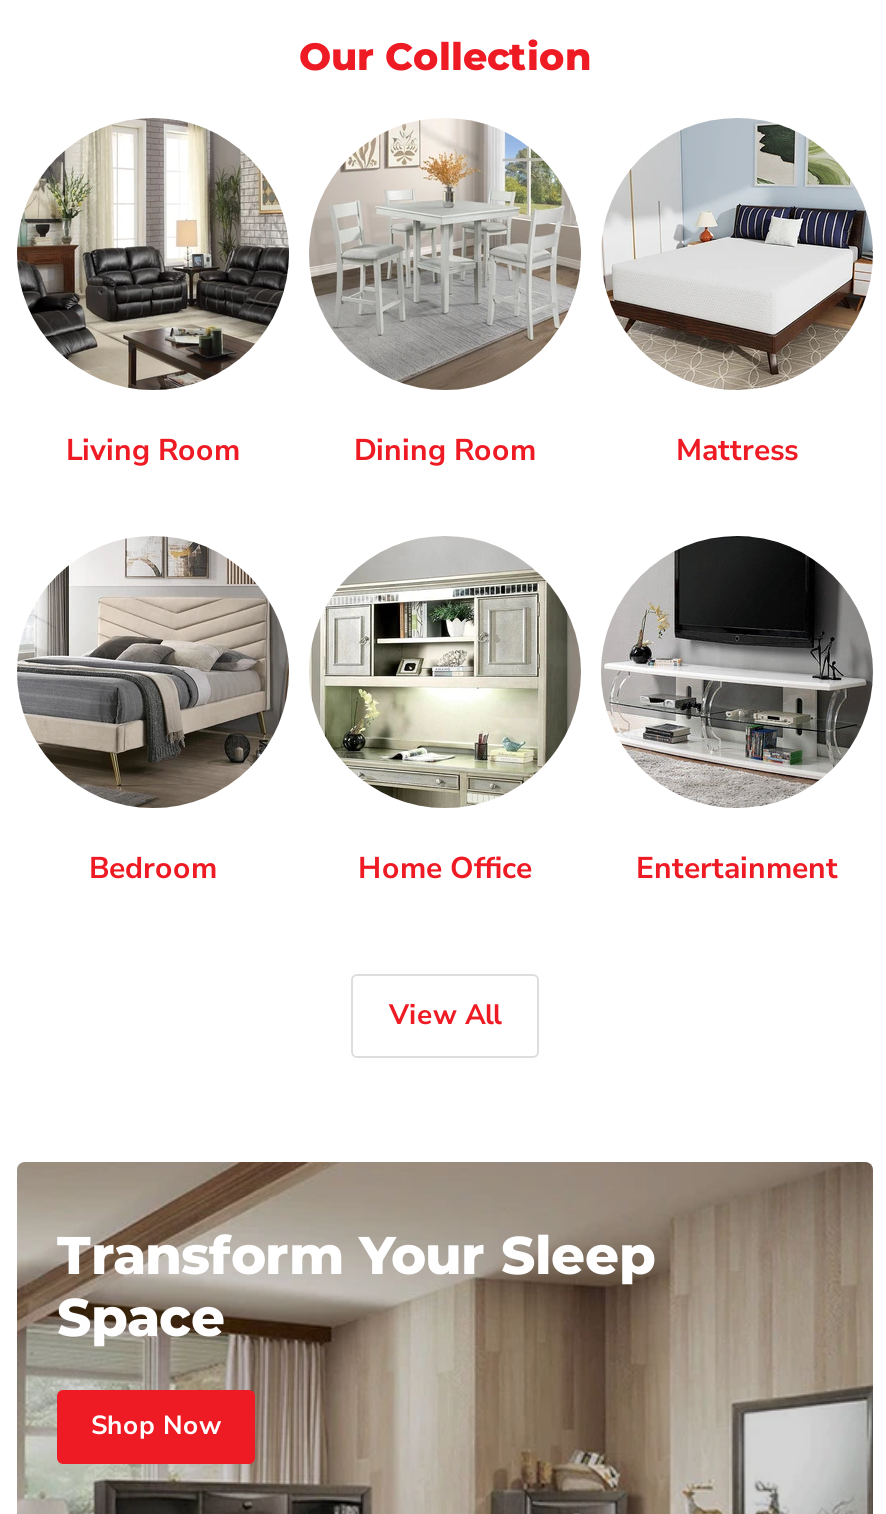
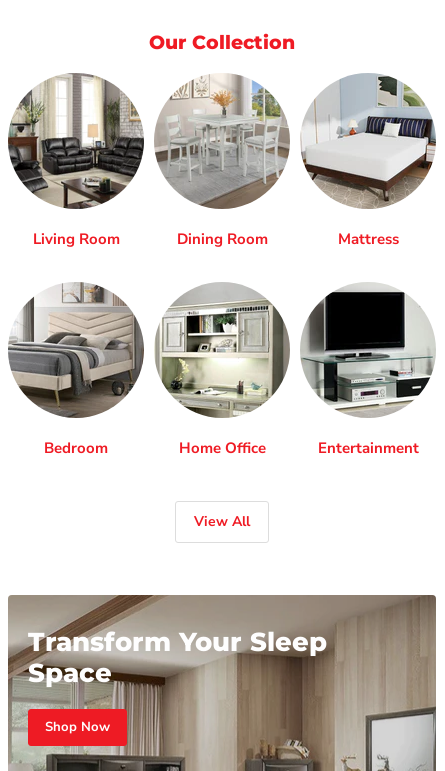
- [image]
+ [image]
